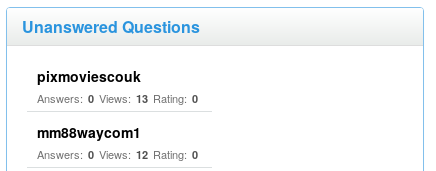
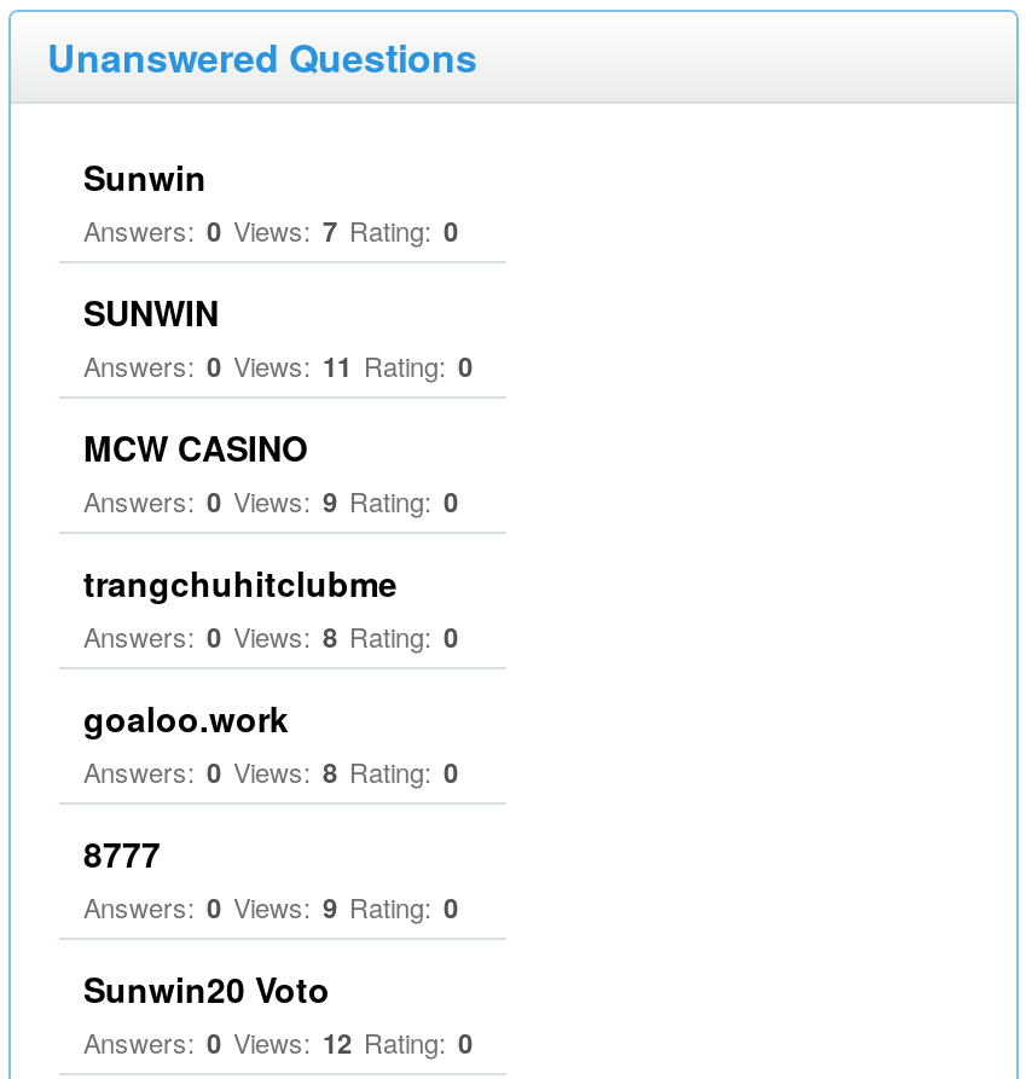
- pixmoviescouk
- Answers: 0 Views: 13 Rating: 0
- mm88waycom1
+ Sunwin
+ Answers: 0 Views: 7 Rating: 0
+ SUNWIN
+ Answers: 0 Views: 11 Rating: 0
+ MCW CASINO
+ Answers: 0 Views: 9 Rating: 0
+ trangchuhitclubme
+ Answers: 0 Views: 8 Rating: 0
+ goaloo.work
+ Answers: 0 Views: 8 Rating: 0
+ 8777
+ Answers: 0 Views: 9 Rating: 0
+ Sunwin20 Voto
